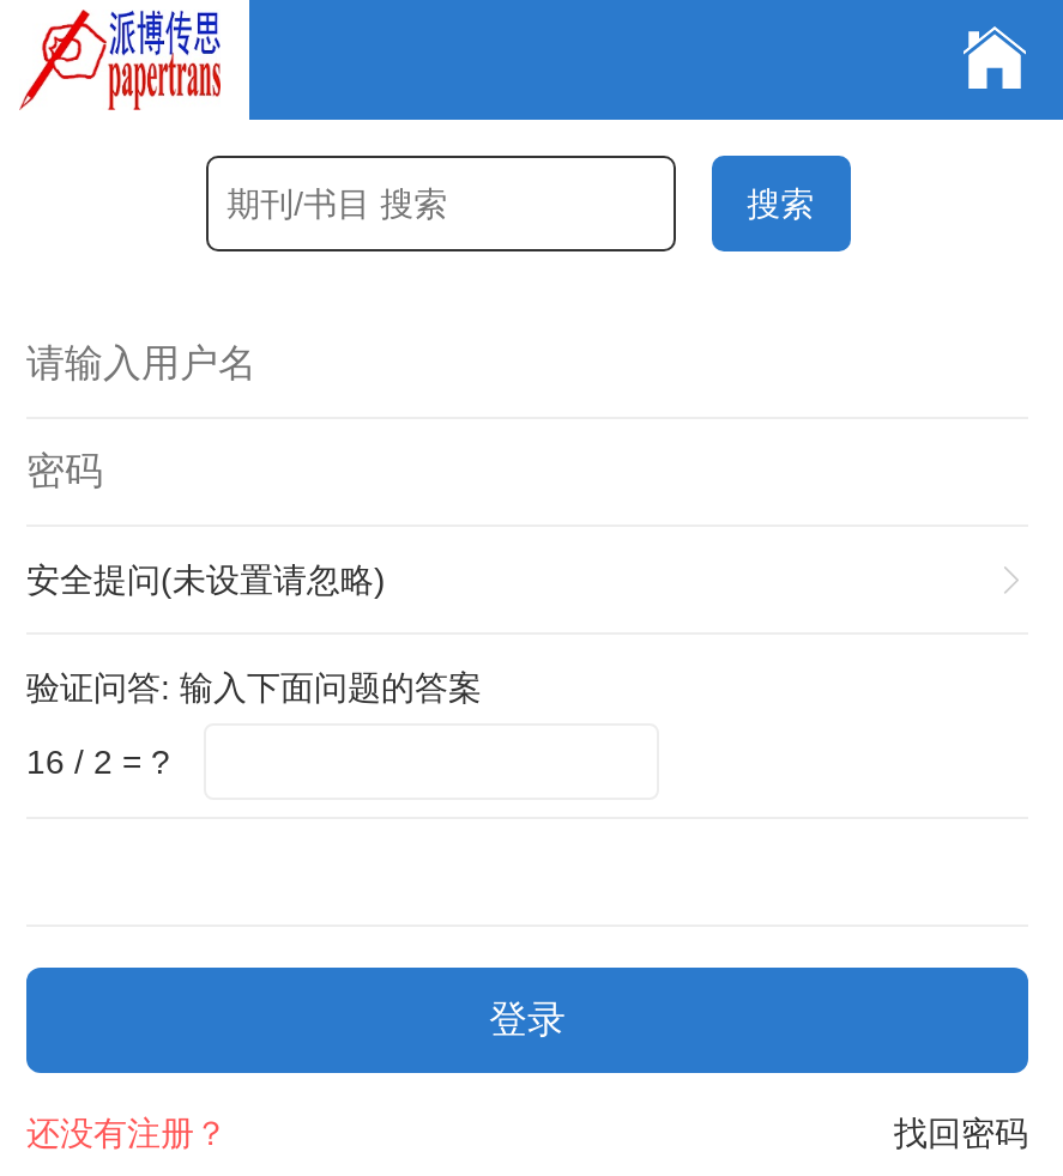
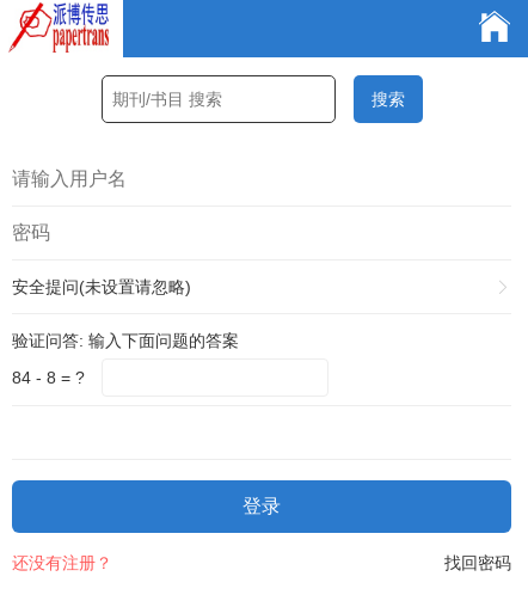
- 16 / 2 = ?
+ 84 - 8 = ?
